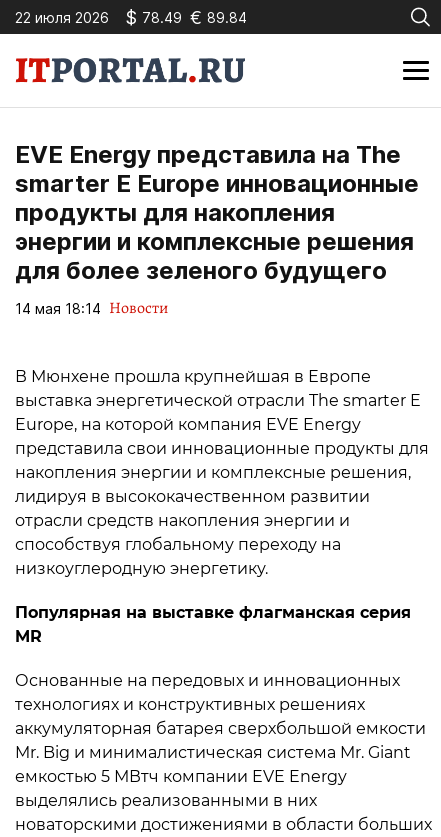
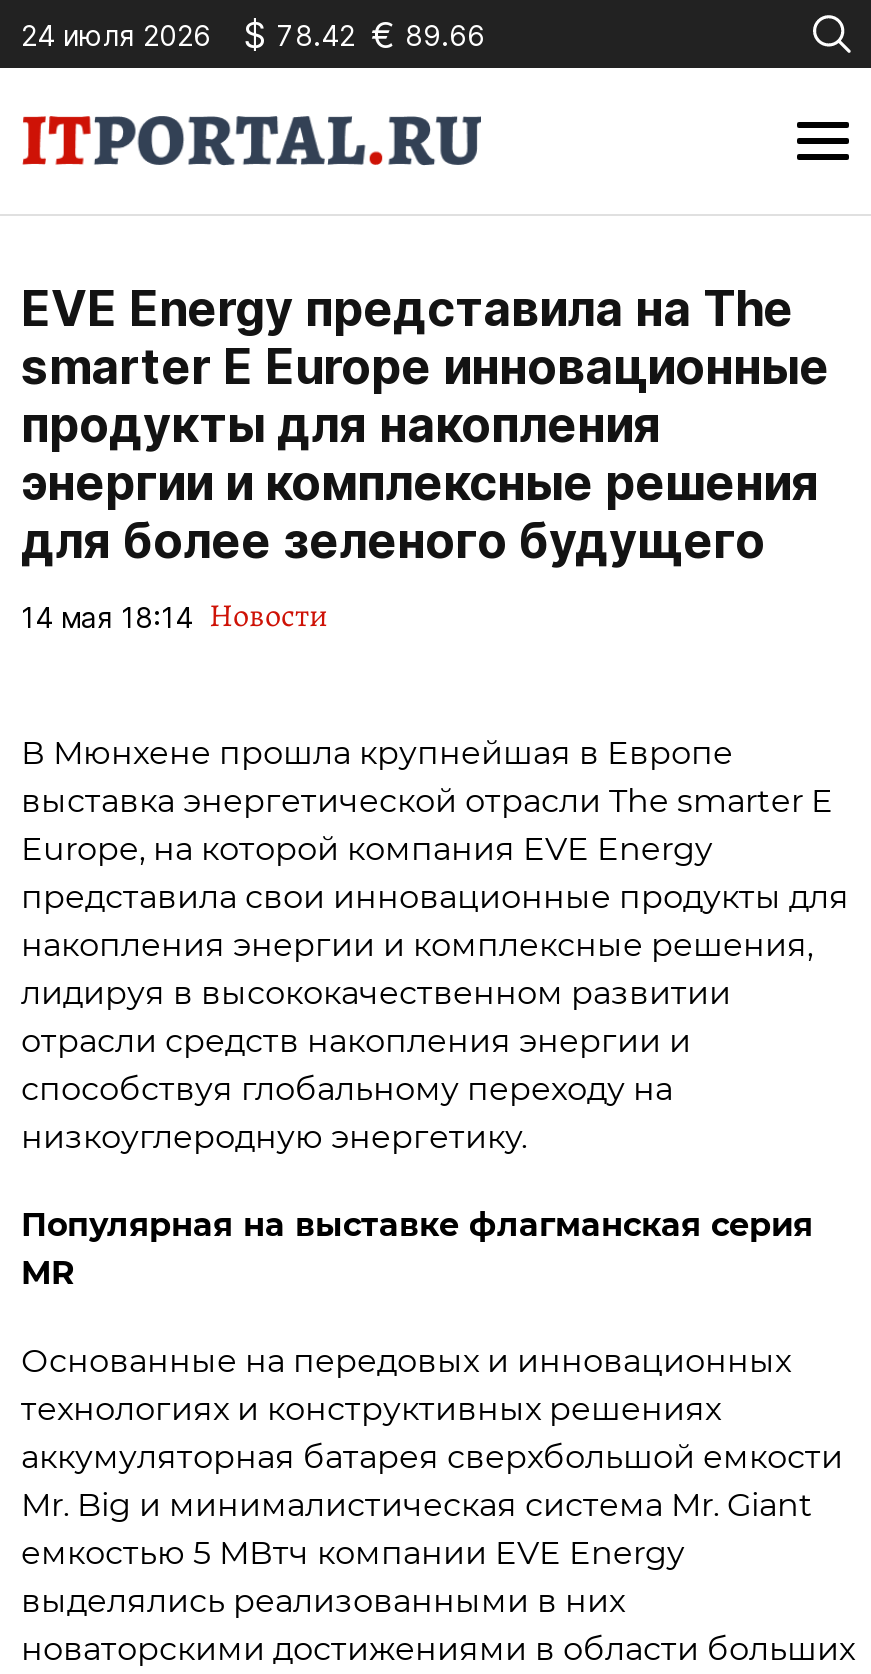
- 22 июля 2026
+ 24 июля 2026

- $ 78.49 € 89.84
+ $ 78.42 € 89.66
